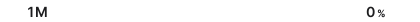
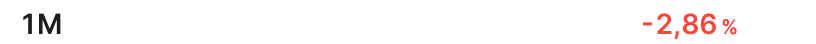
- 0%
+ -2,86%
